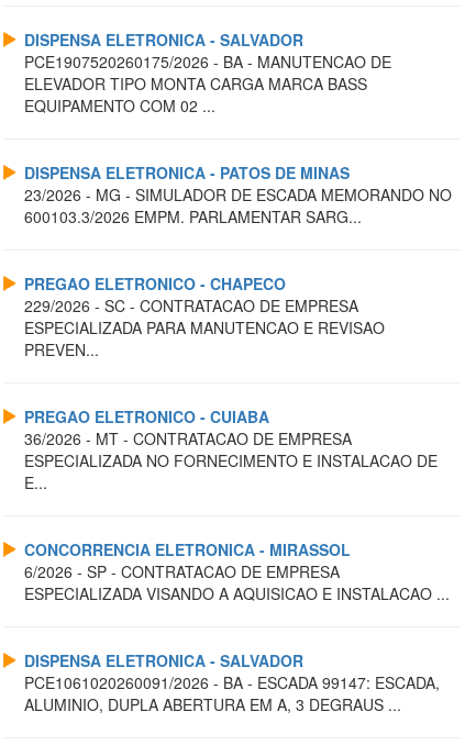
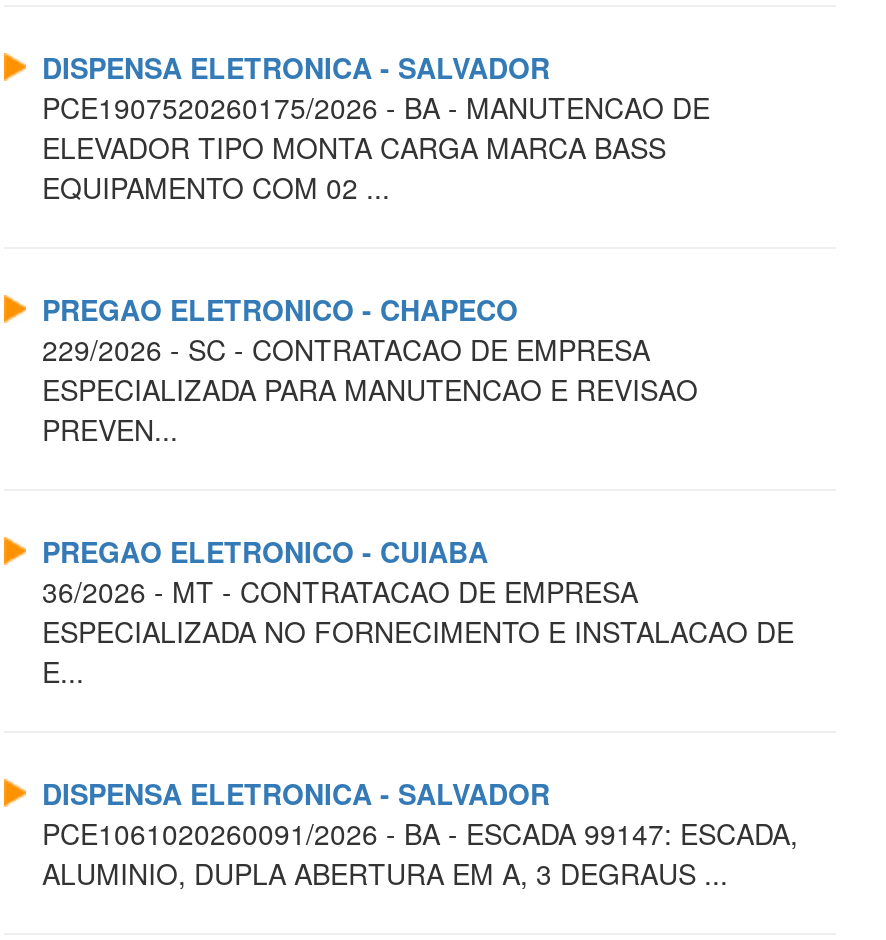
- DISPENSA ELETRONICA - PATOS DE MINAS
- 23/2026 - MG - SIMULADOR DE ESCADA MEMORANDO NO
- 600103.3/2026 EMPM. PARLAMENTAR SARG...

- CONCORRENCIA ELETRONICA - MIRASSOL
- 6/2026 - SP - CONTRATACAO DE EMPRESA
- ESPECIALIZADA VISANDO A AQUISICAO E INSTALACAO ...
